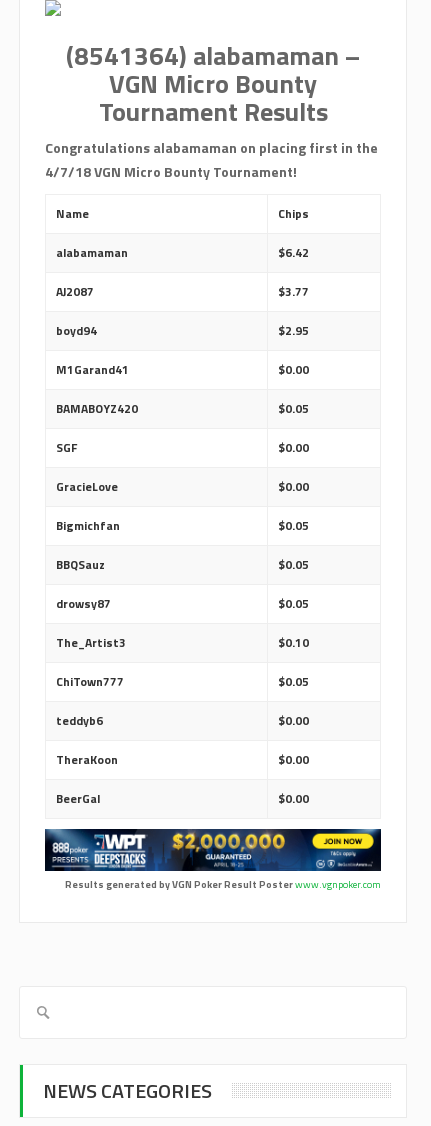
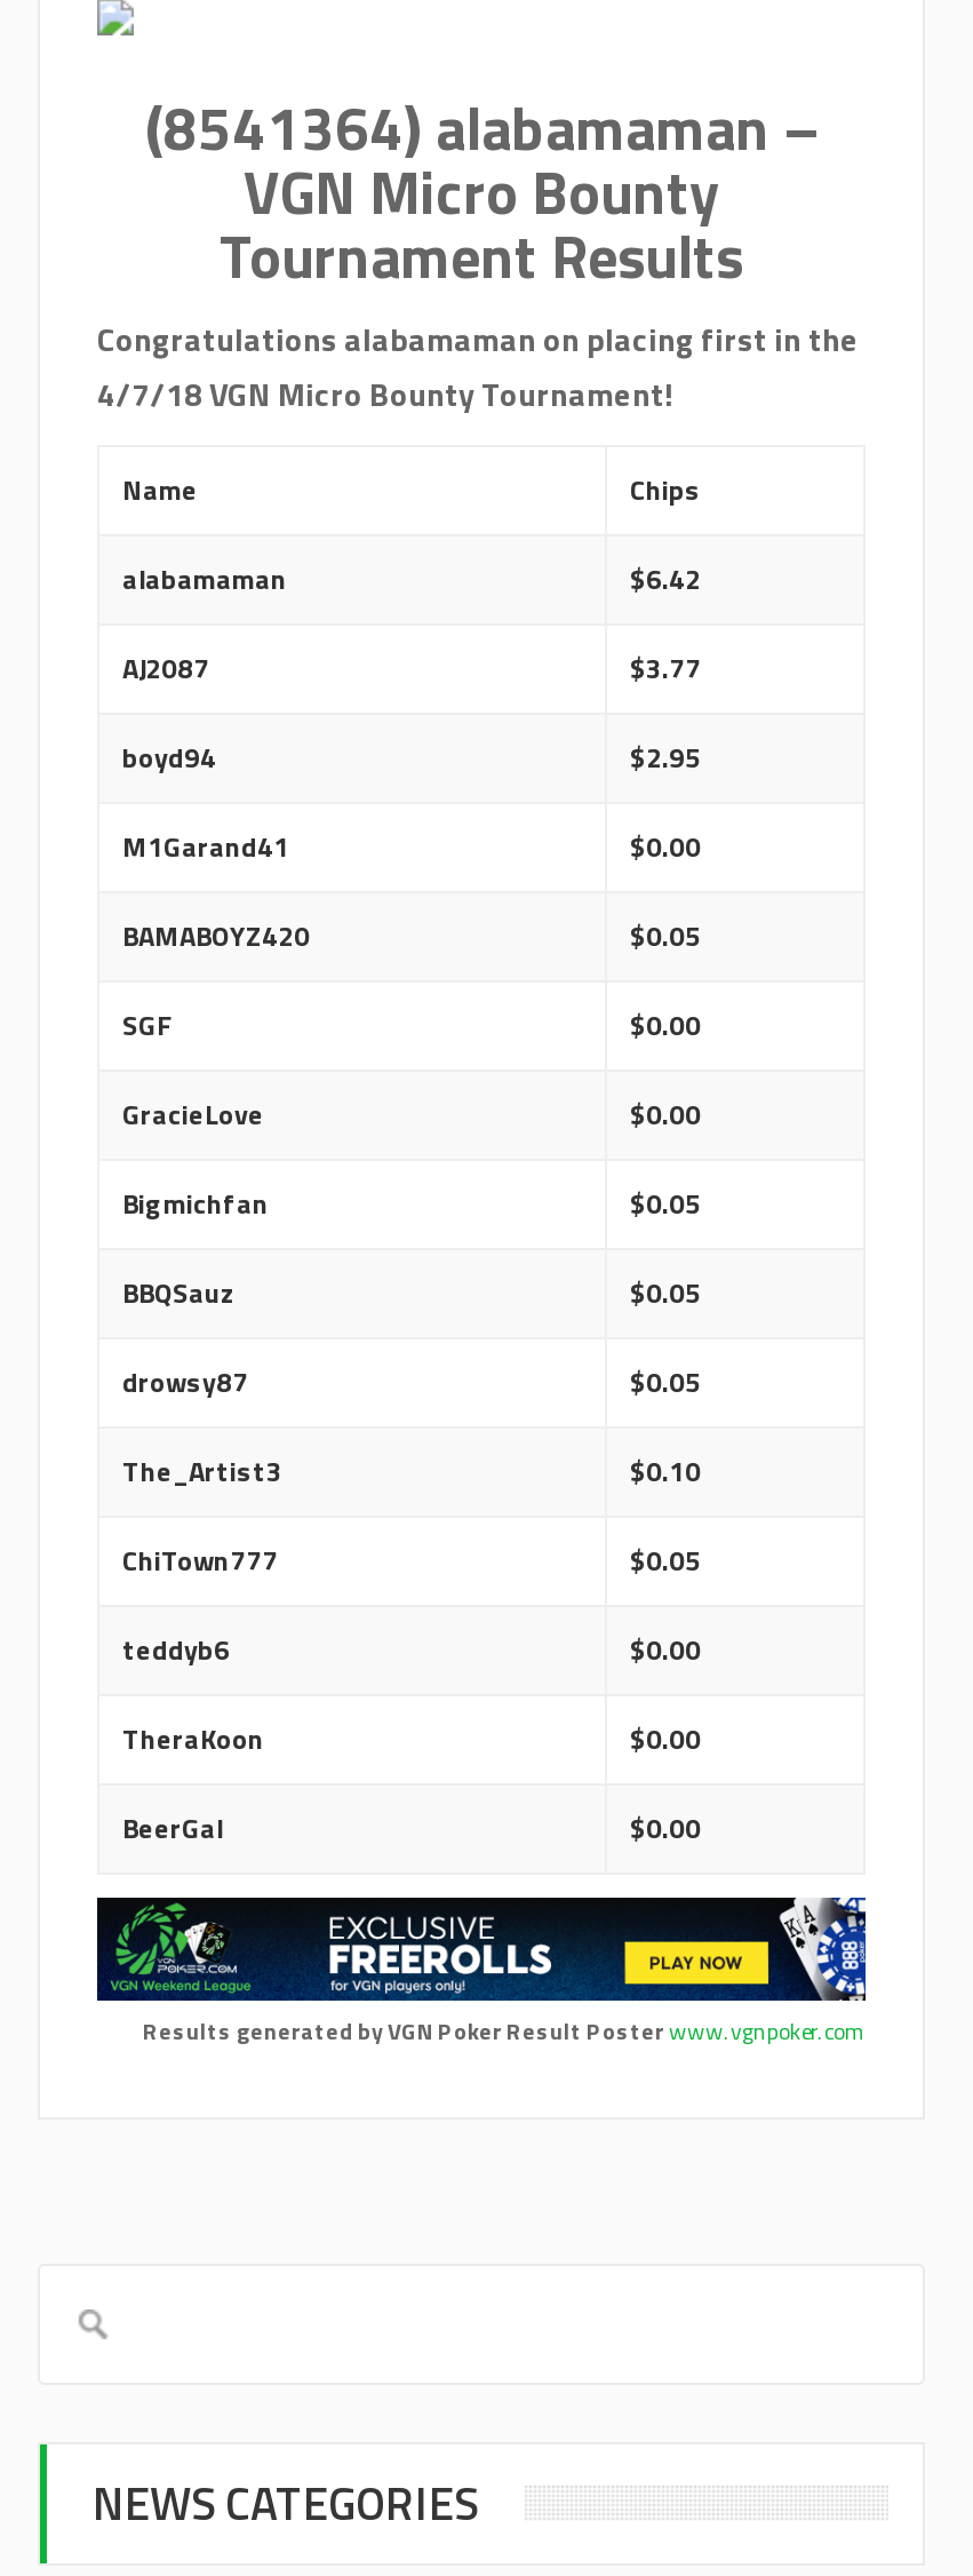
- [image]
+ [image]
